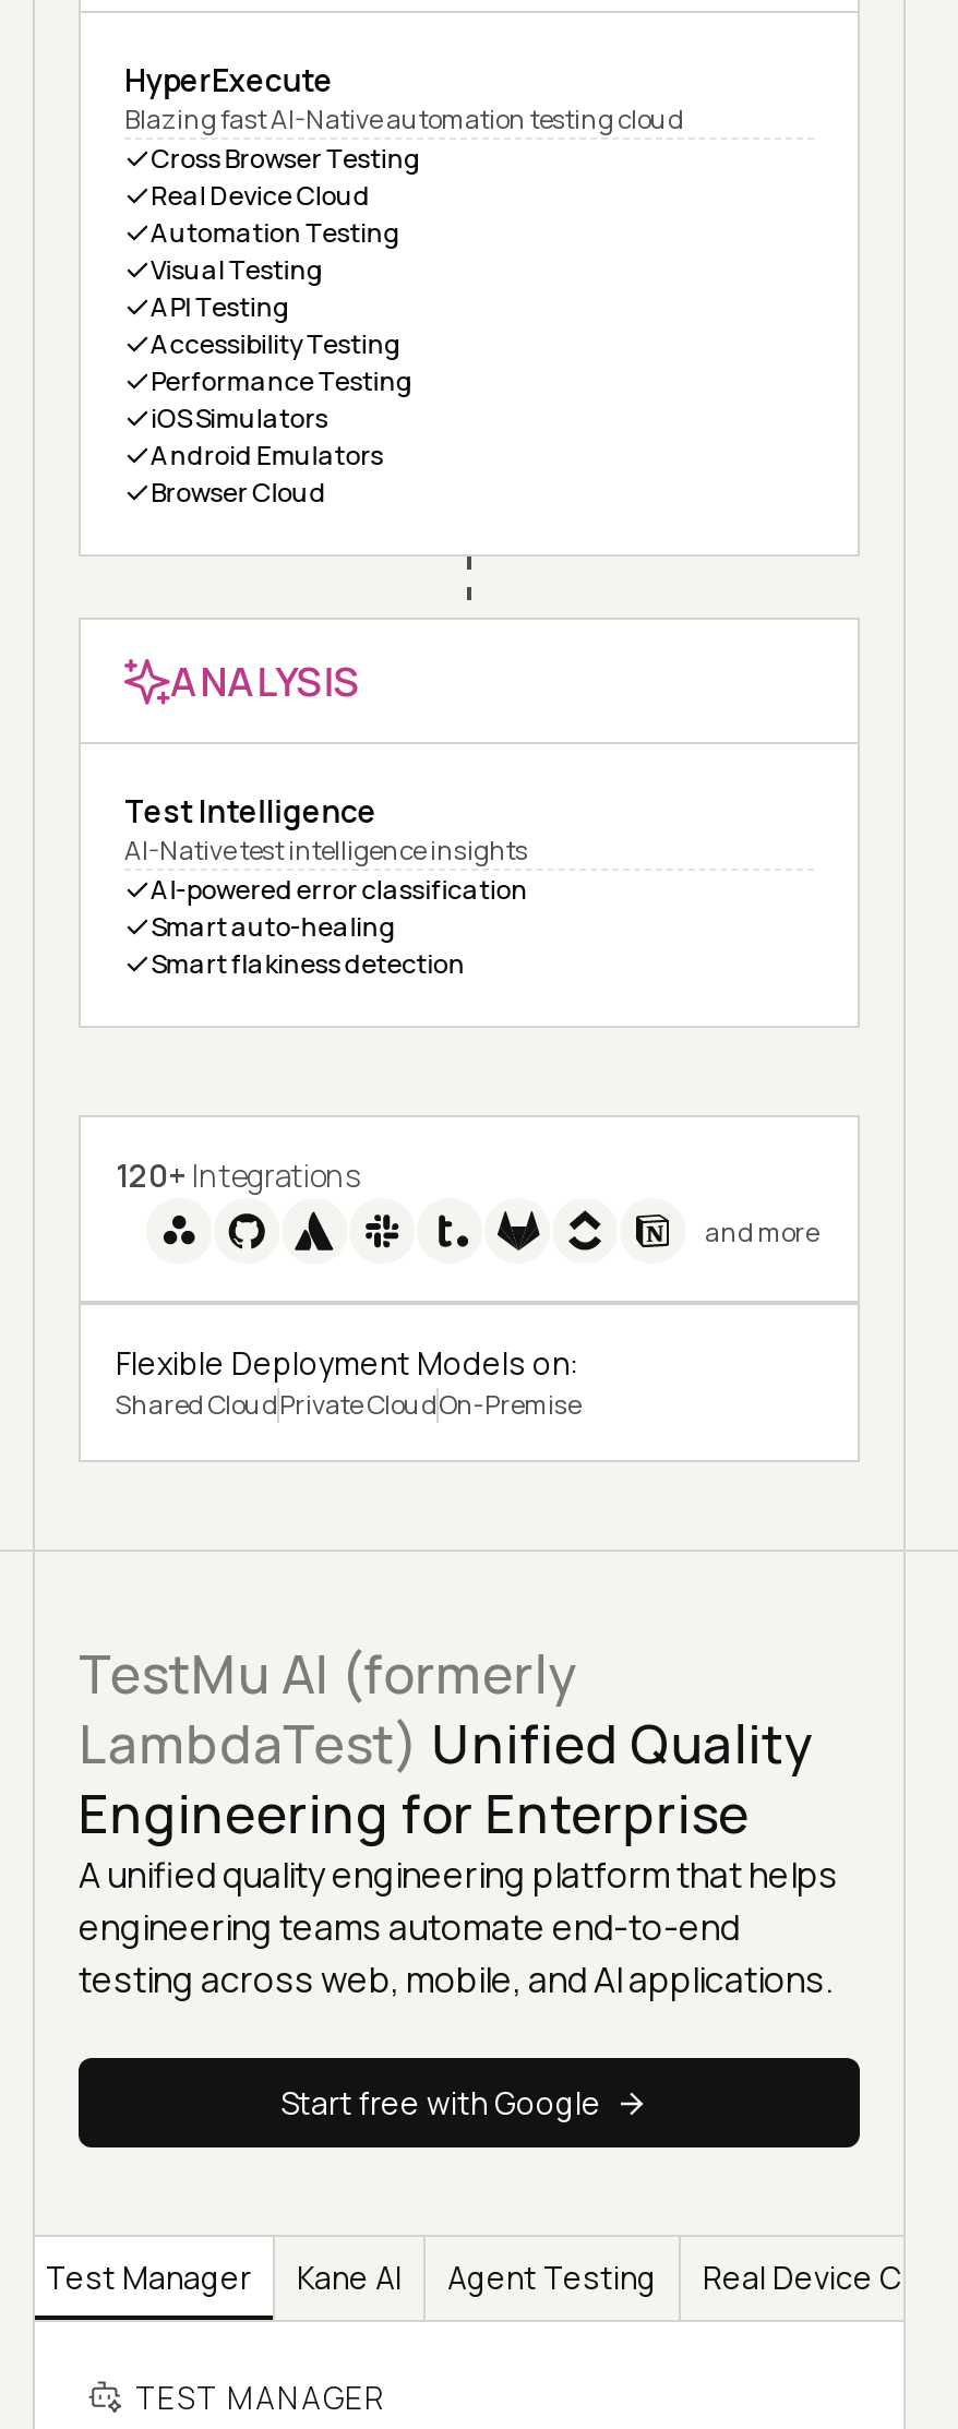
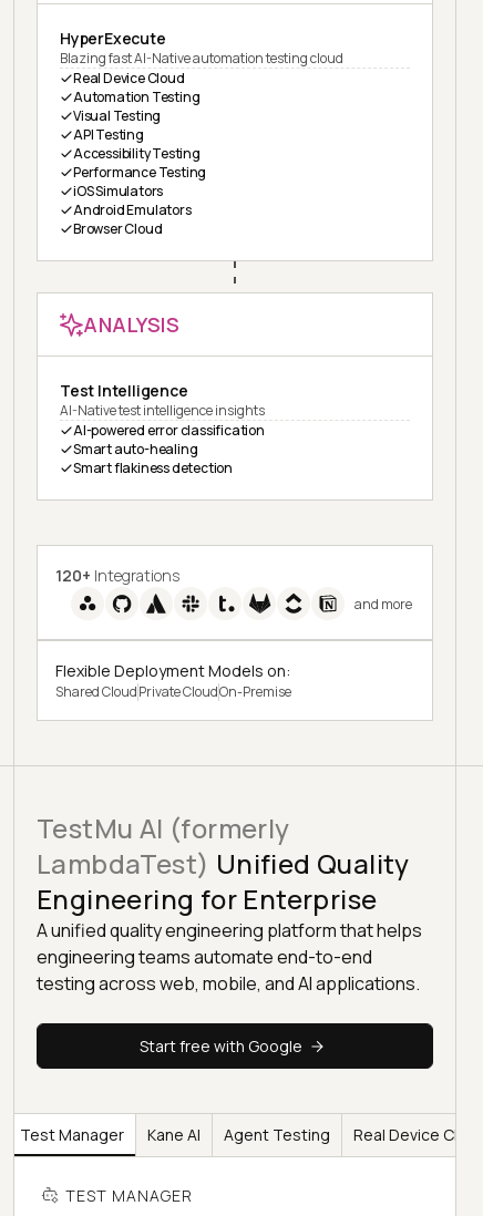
- Cross Browser Testing
